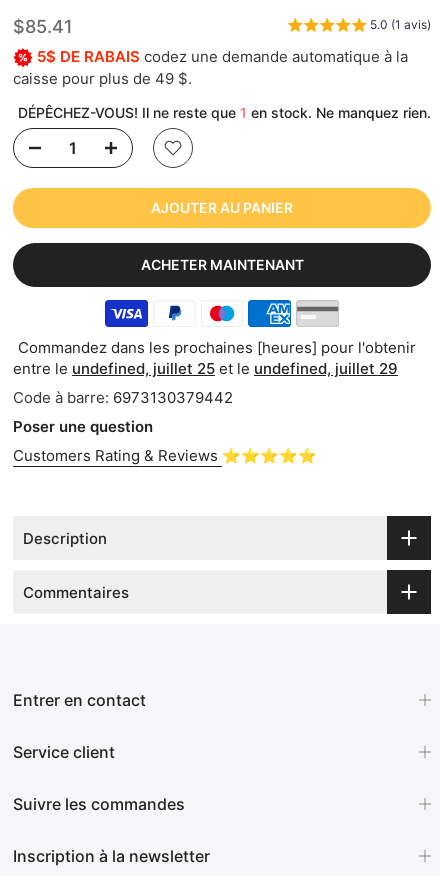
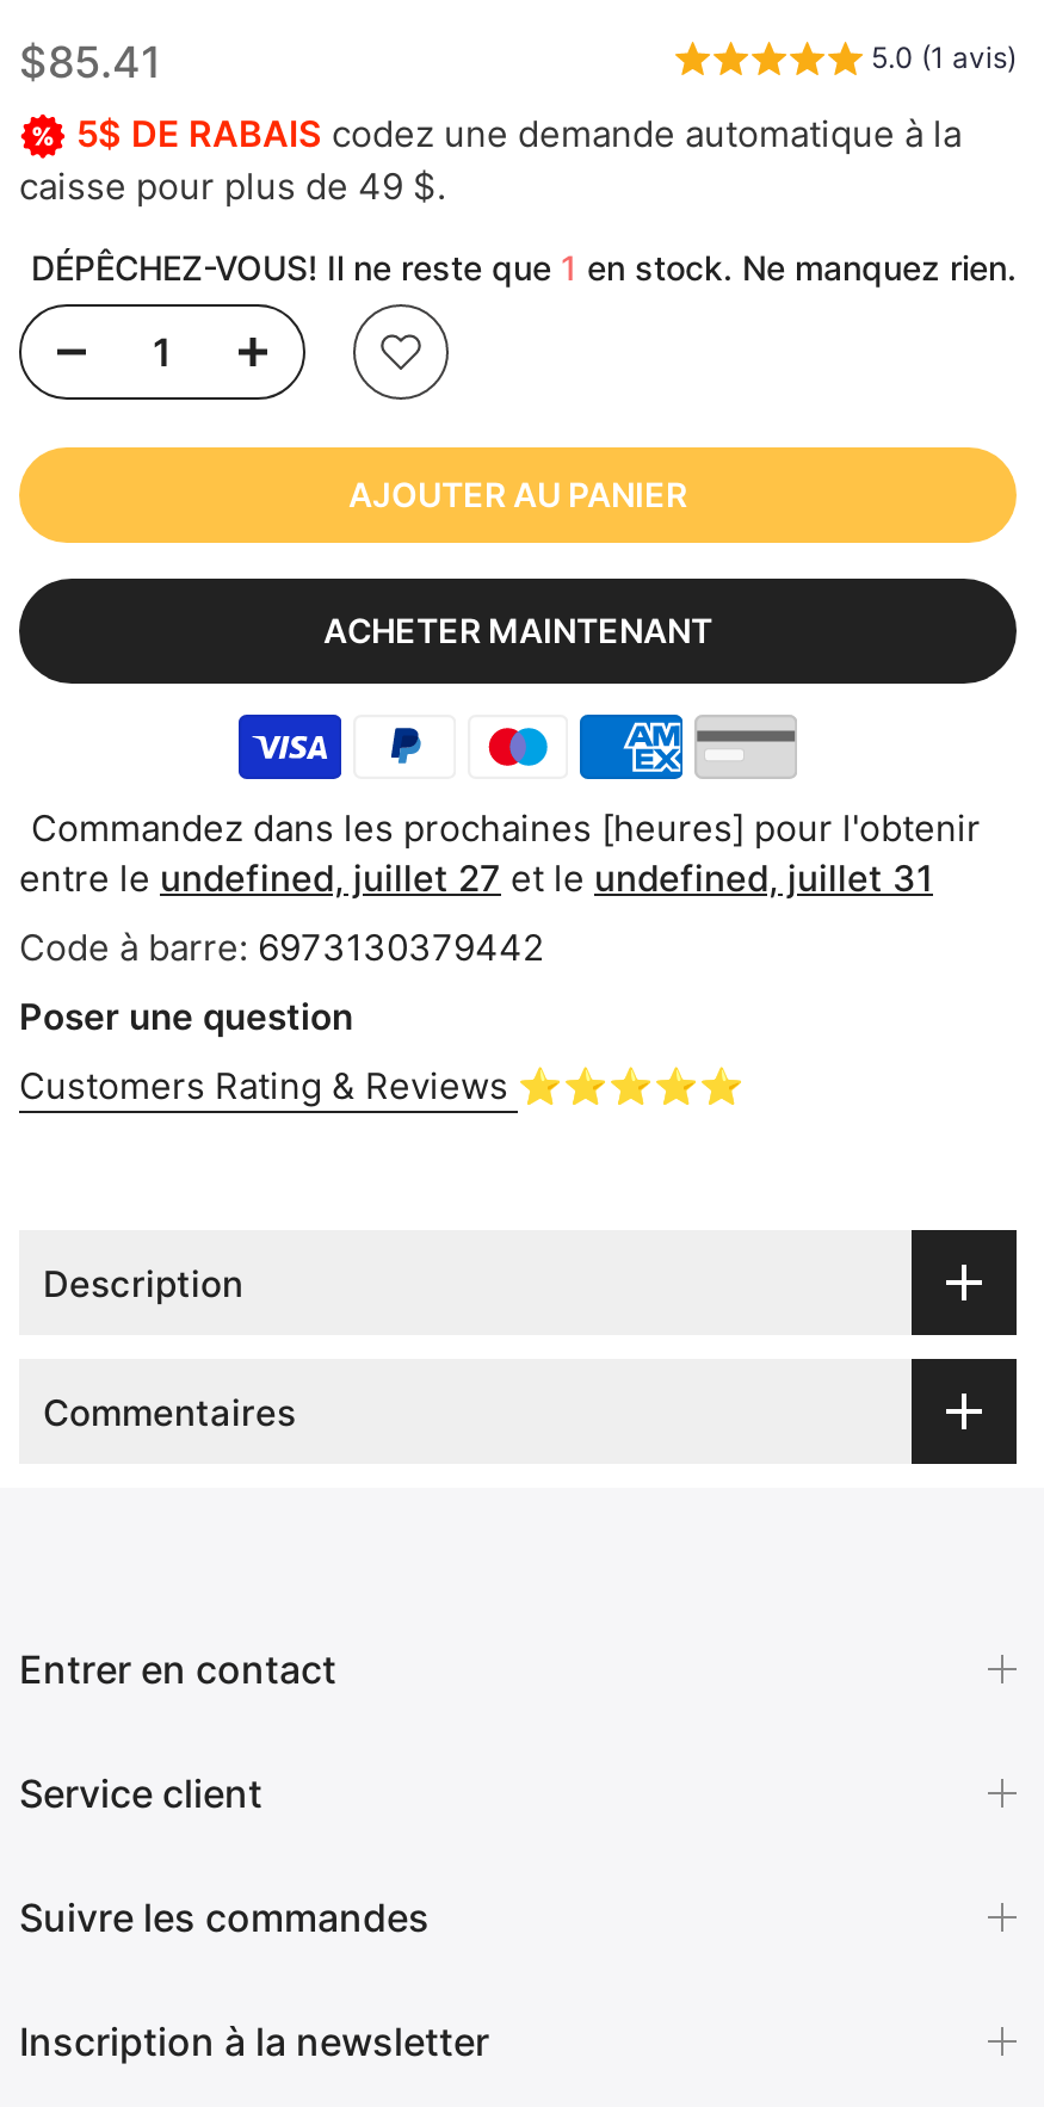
- entre le undefined, juillet 25 et le undefined, juillet 29
+ entre le undefined, juillet 27 et le undefined, juillet 31
